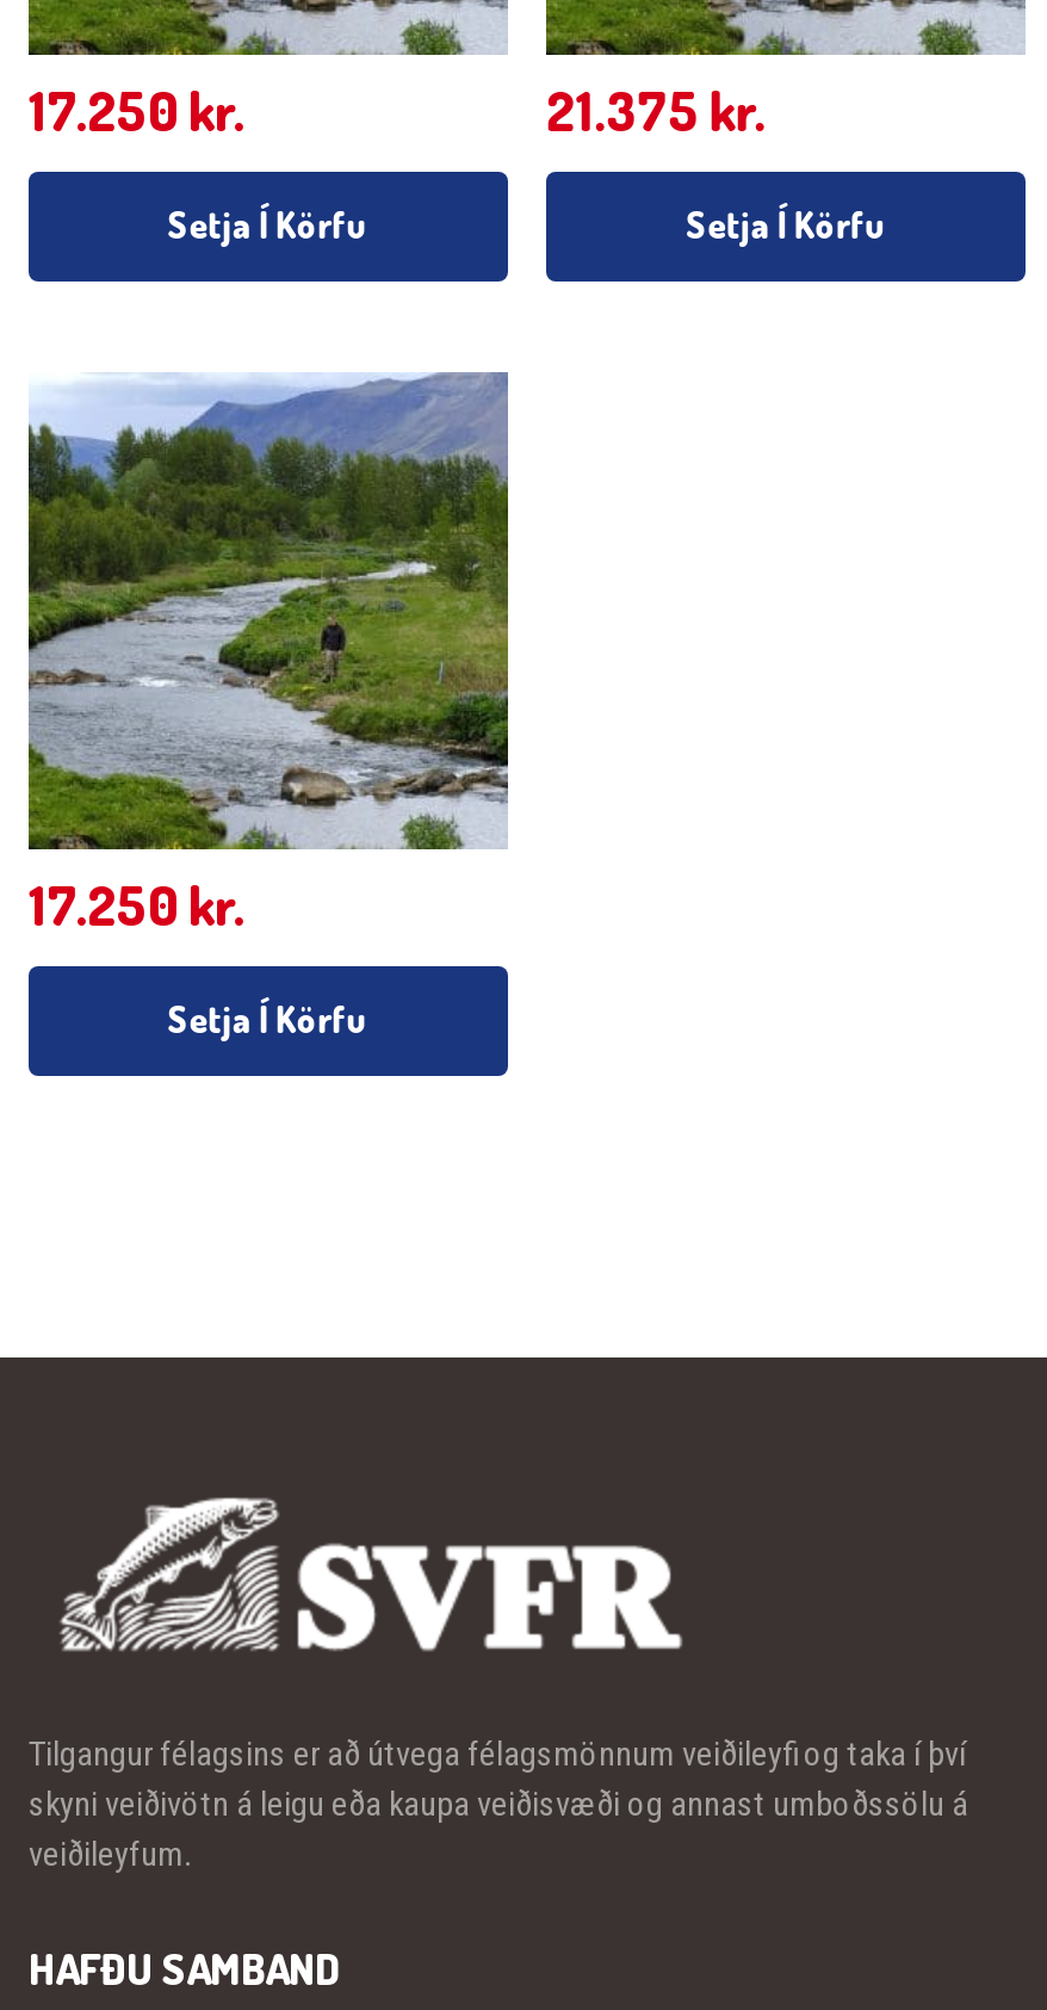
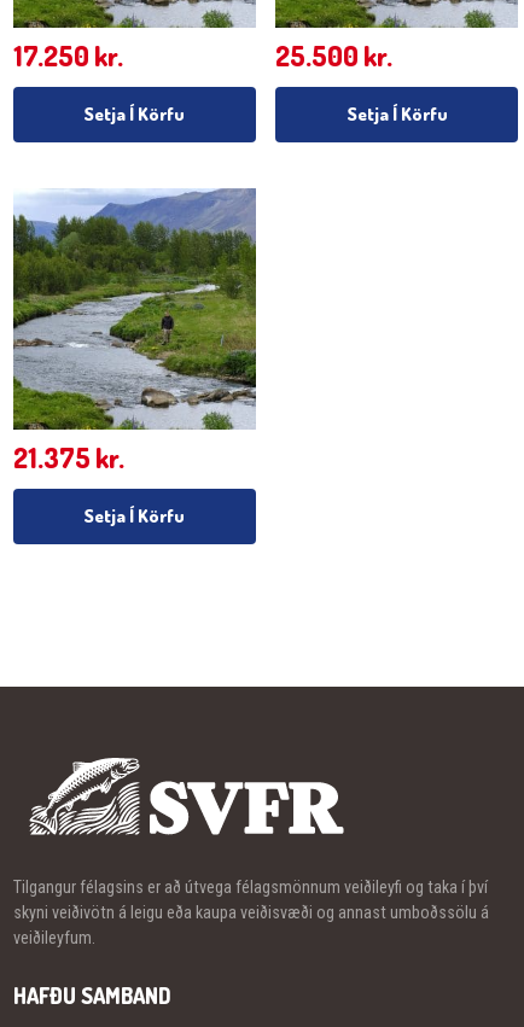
- 21.375 kr.
+ 25.500 kr.

- 17.250 kr.
+ 21.375 kr.
